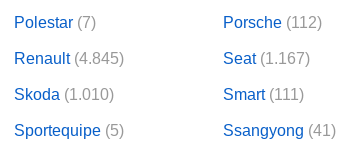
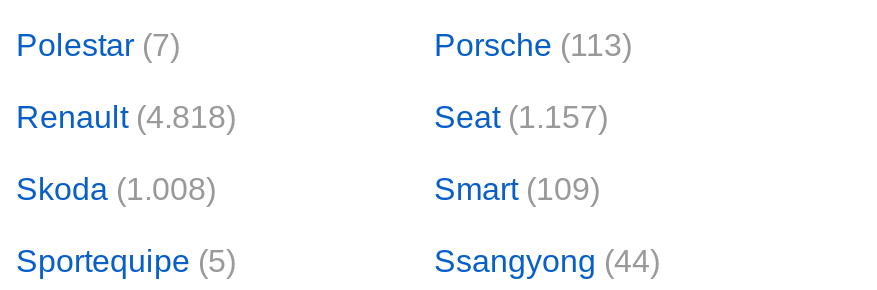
- Porsche (112)
+ Porsche (113)

- Renault (4.845)
+ Renault (4.818)

- Seat (1.167)
+ Seat (1.157)

- Skoda (1.010)
+ Skoda (1.008)

- Smart (111)
+ Smart (109)

- Ssangyong (41)
+ Ssangyong (44)
